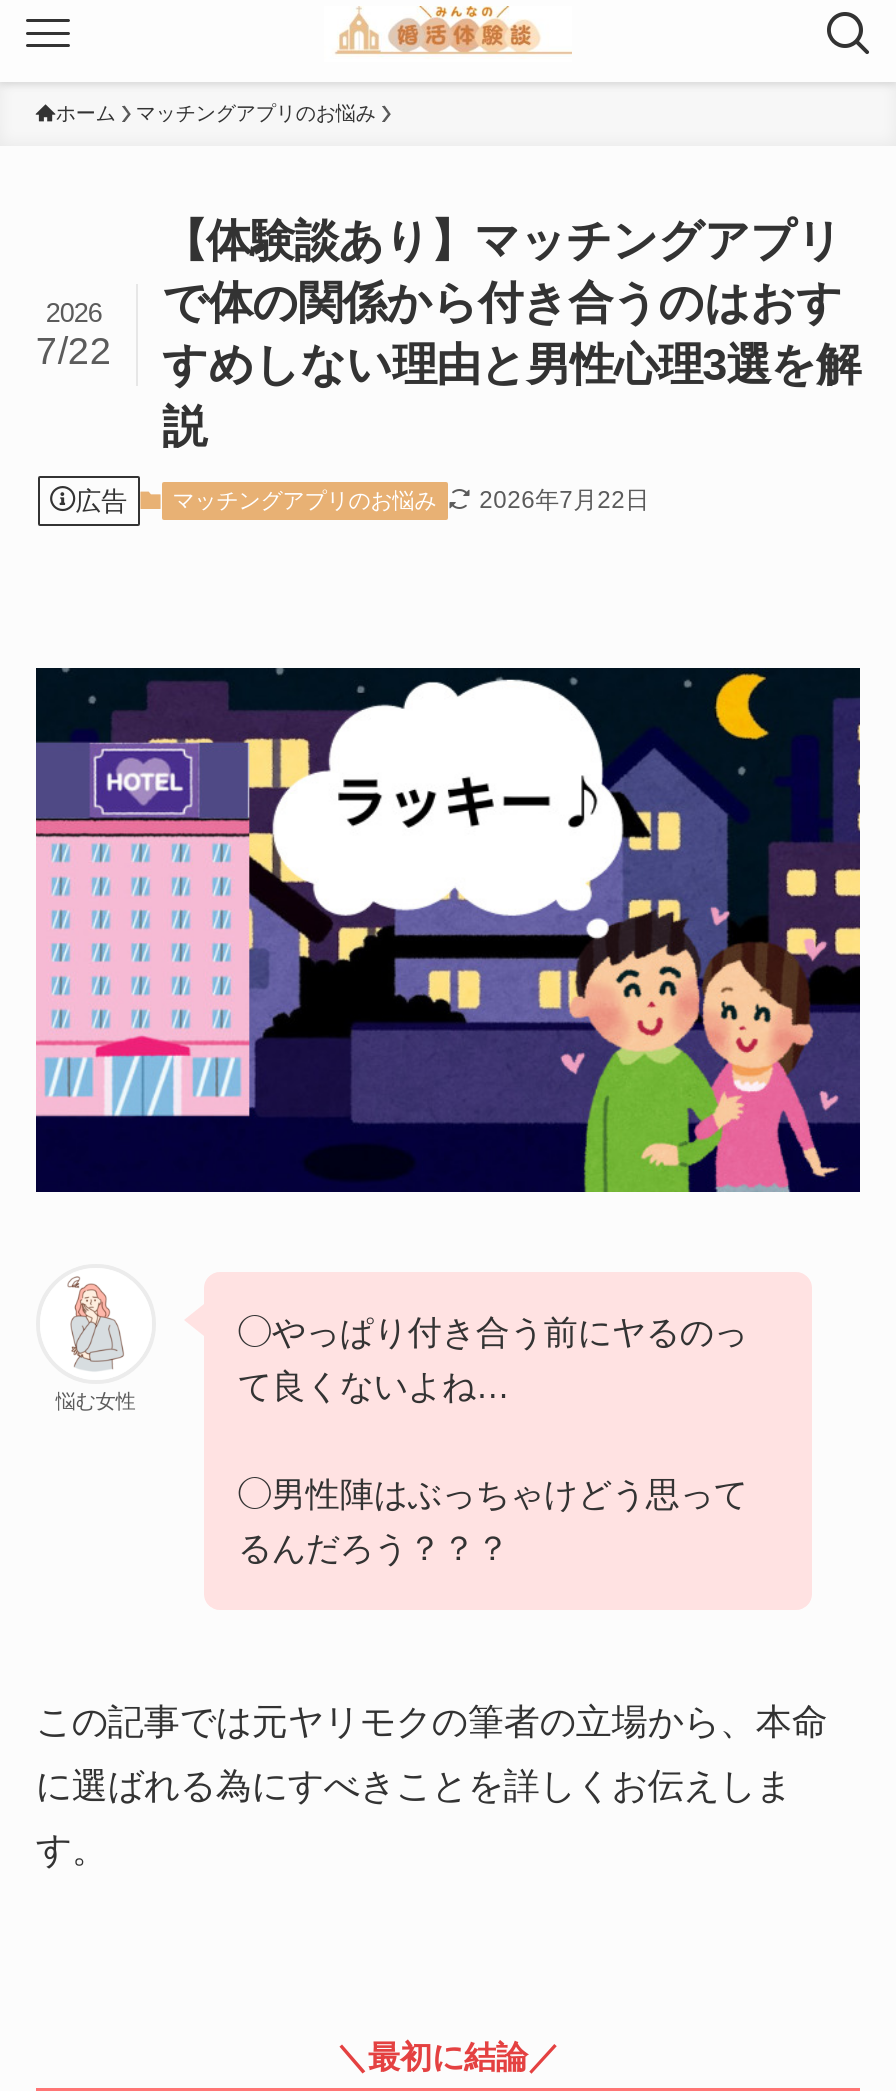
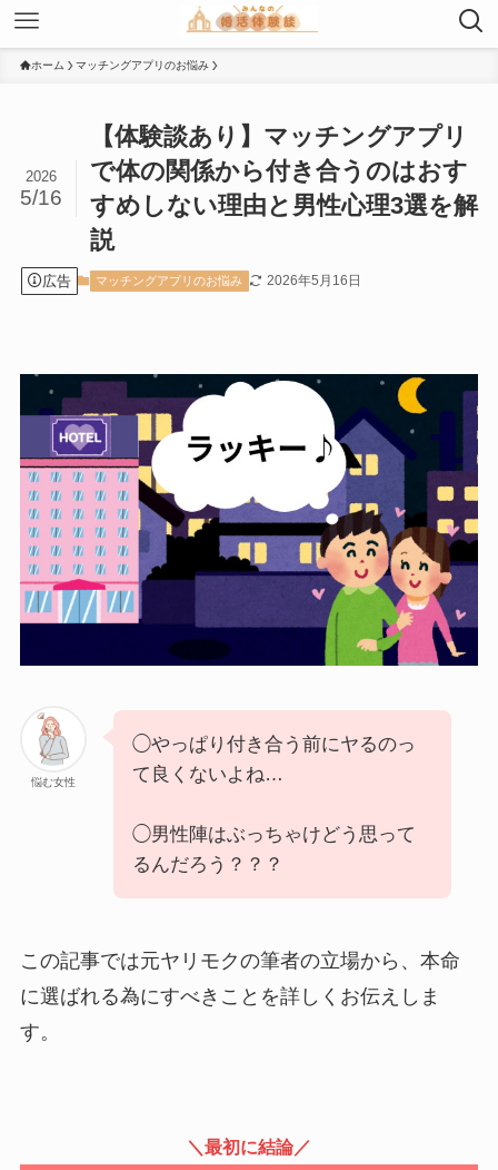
- 7/22 すめしない理由と男性心理3選を解
+ 5/16 すめしない理由と男性心理3選を解

- 広告 マッチングアプリのお悩み 2026年7月22日
+ 広告 マッチングアプリのお悩み 2026年5月16日
